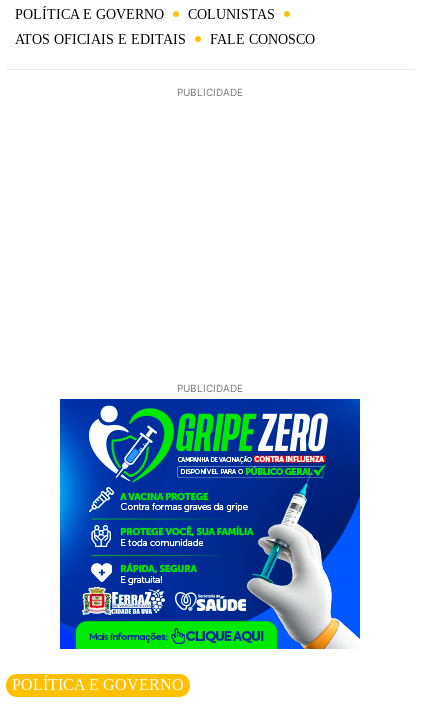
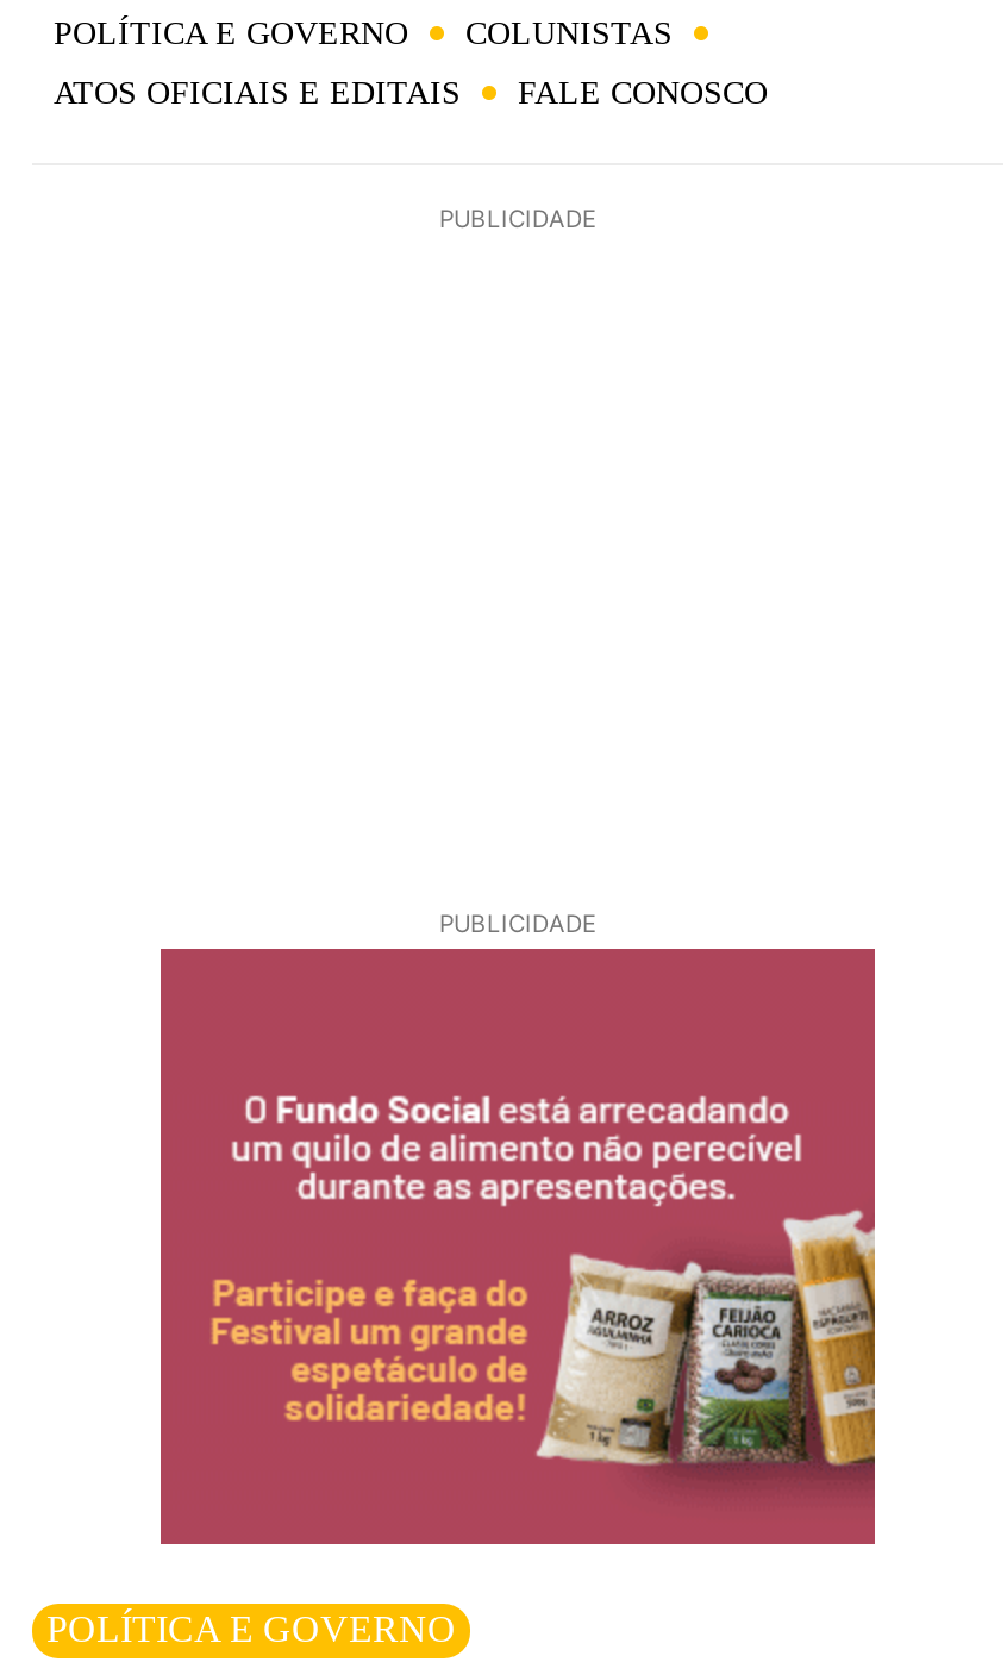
- [image]
+ [image]
